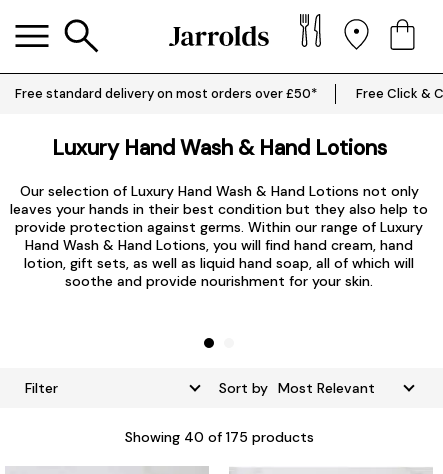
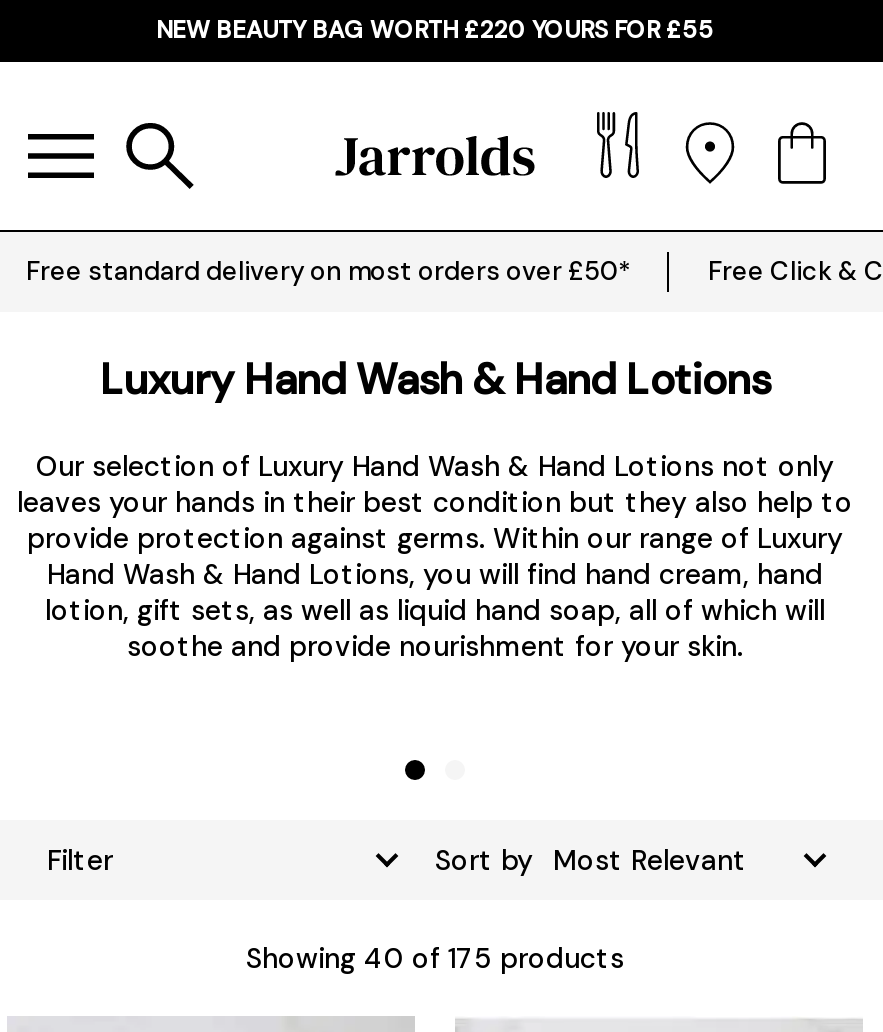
+ NEW BEAUTY BAG WORTH £220 YOURS FOR £55
